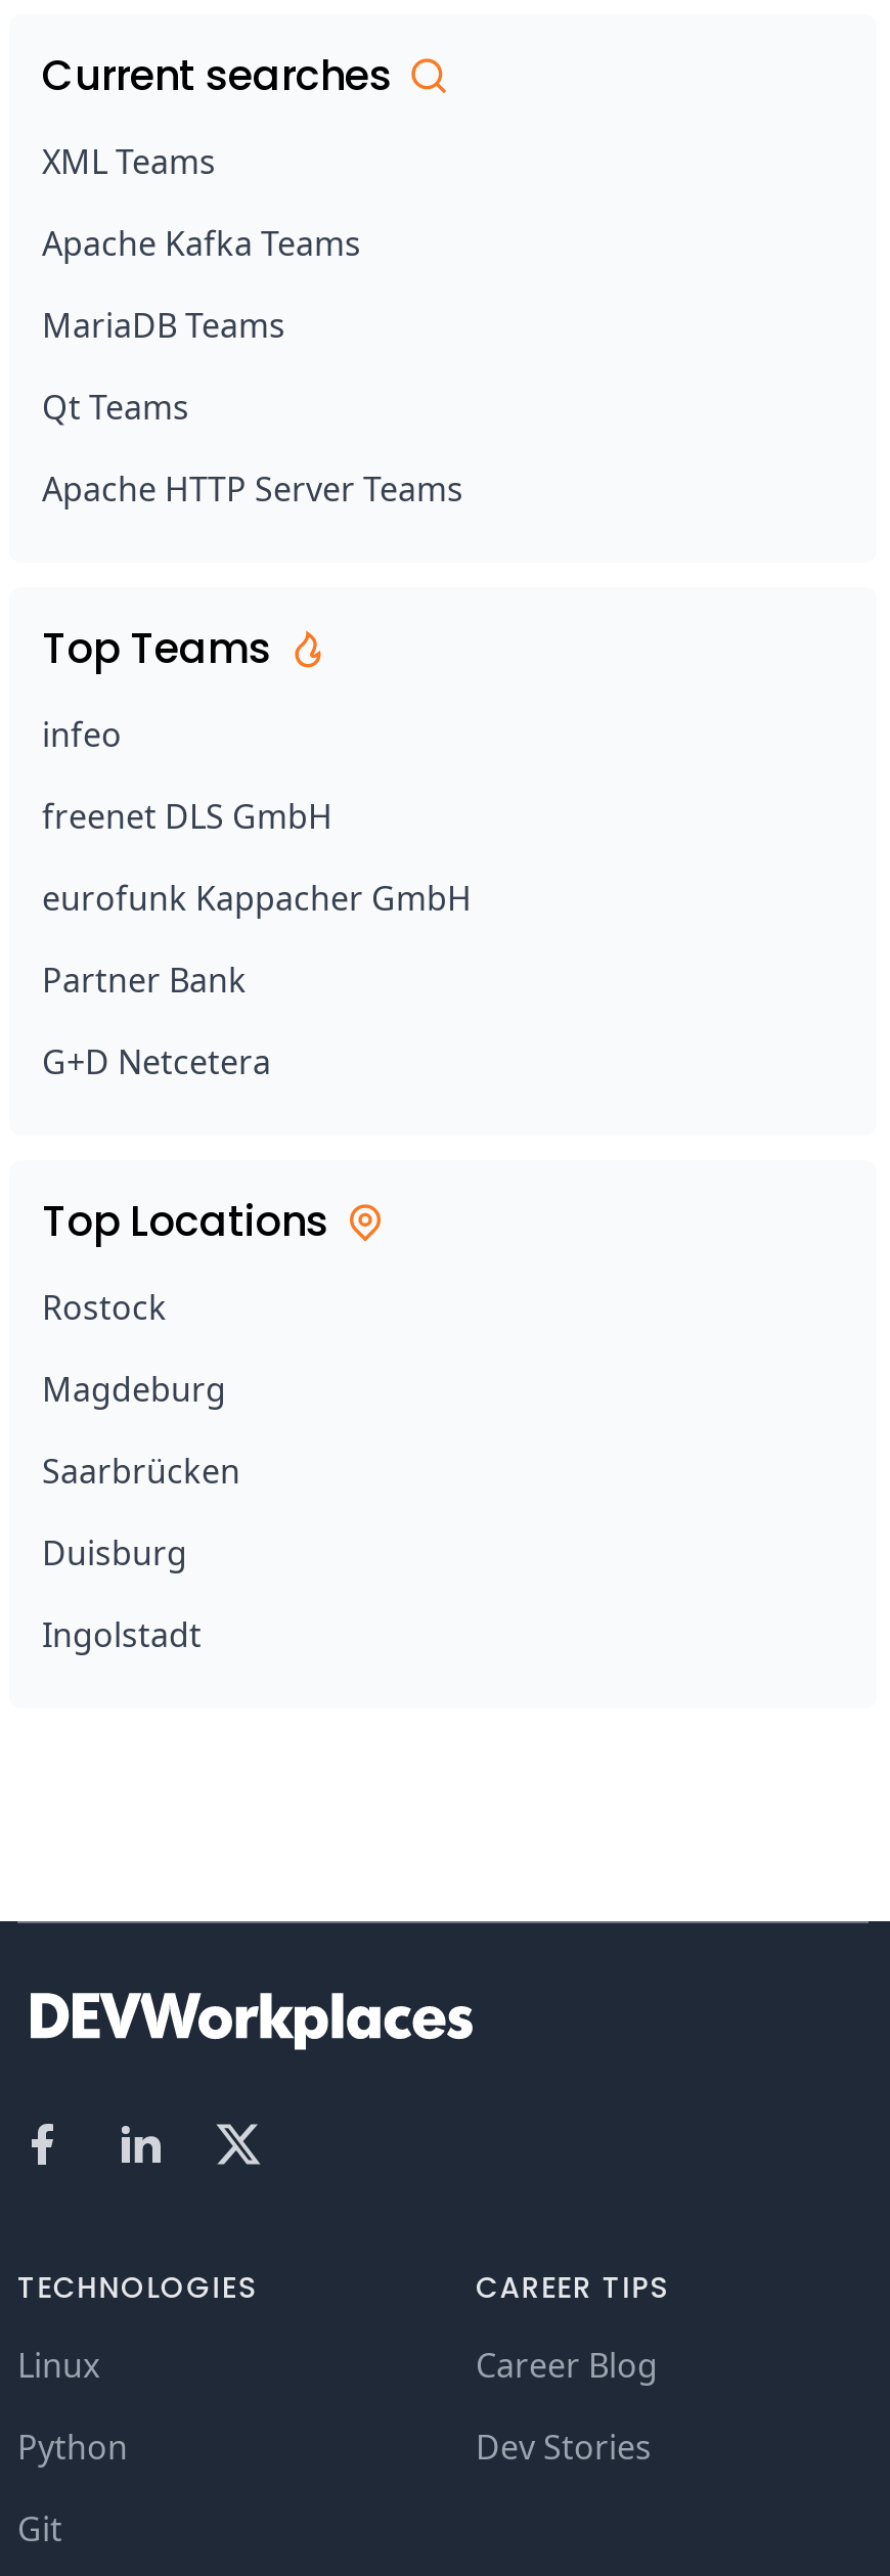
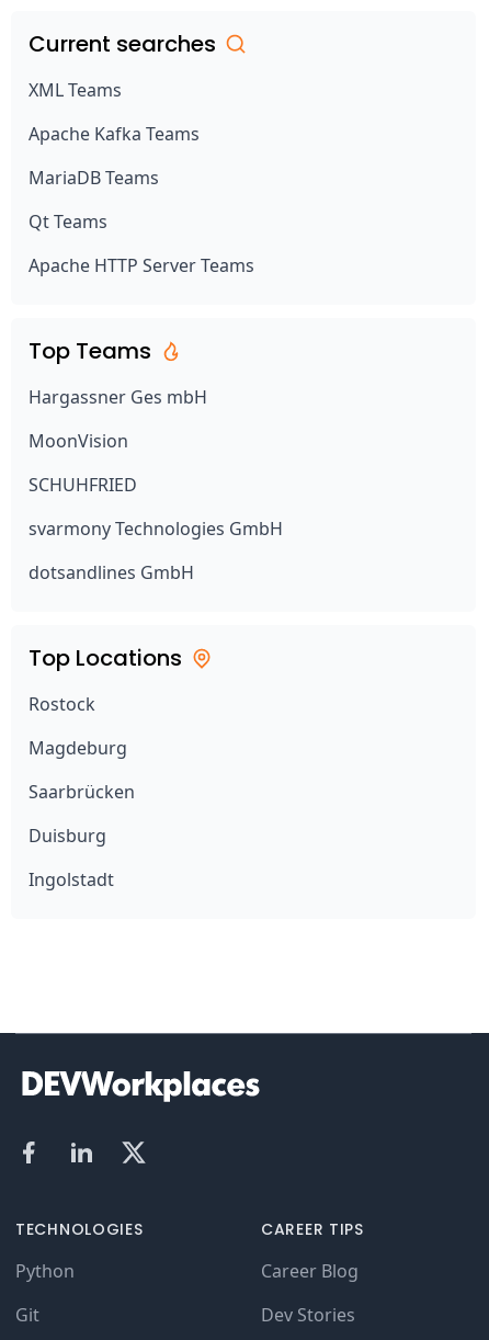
- infeo
+ Hargassner Ges mbH

- freenet DLS GmbH
+ MoonVision

- eurofunk Kappacher GmbH
+ SCHUHFRIED

- Partner Bank
+ svarmony Technologies GmbH

- G+D Netcetera
+ dotsandlines GmbH

- Linux
